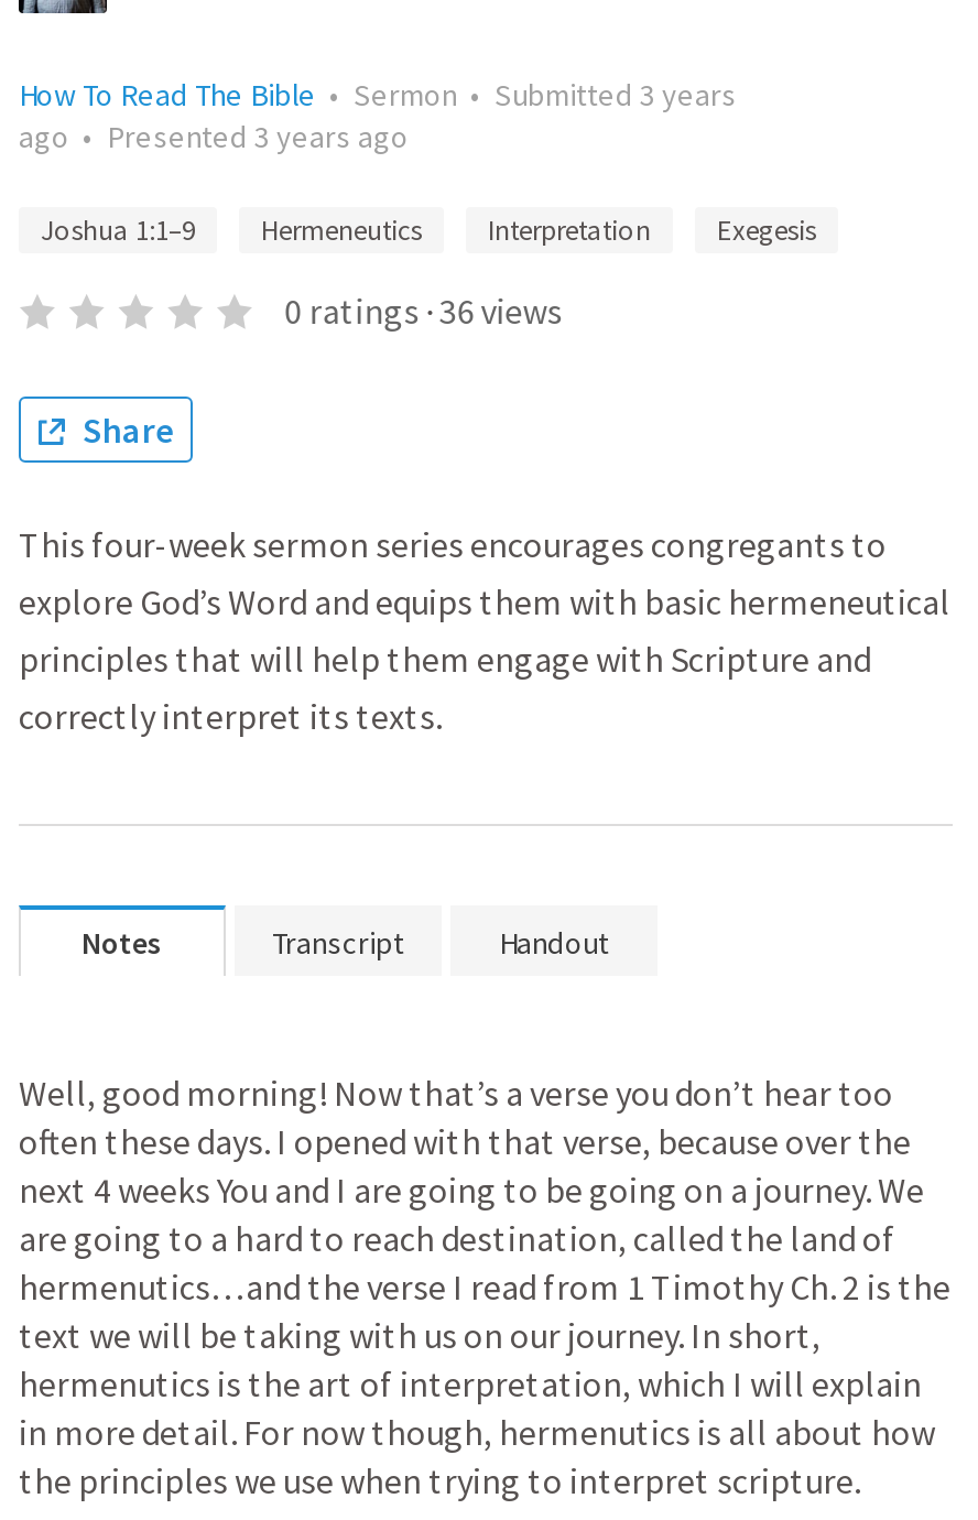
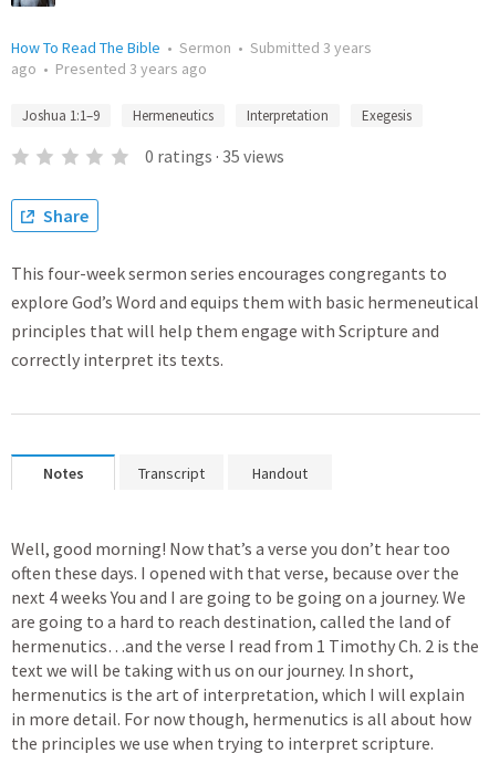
- 0 ratings · 36 views
+ 0 ratings · 35 views
